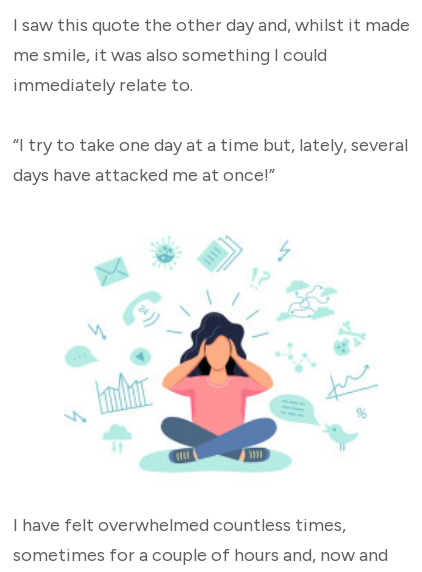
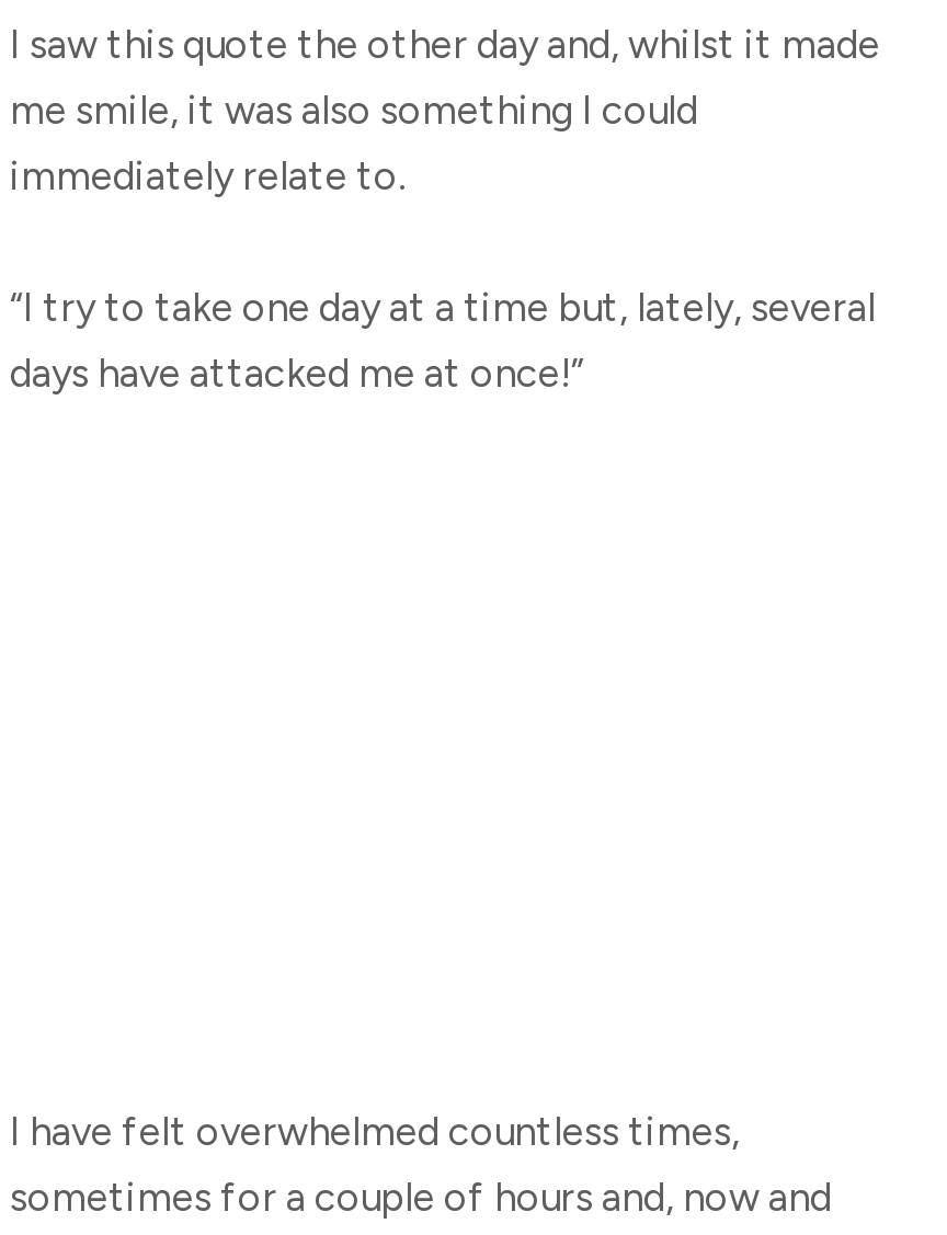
- [image]
